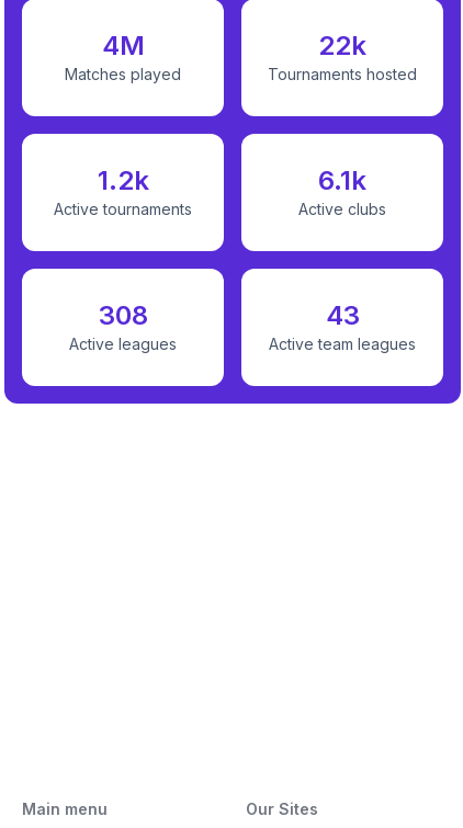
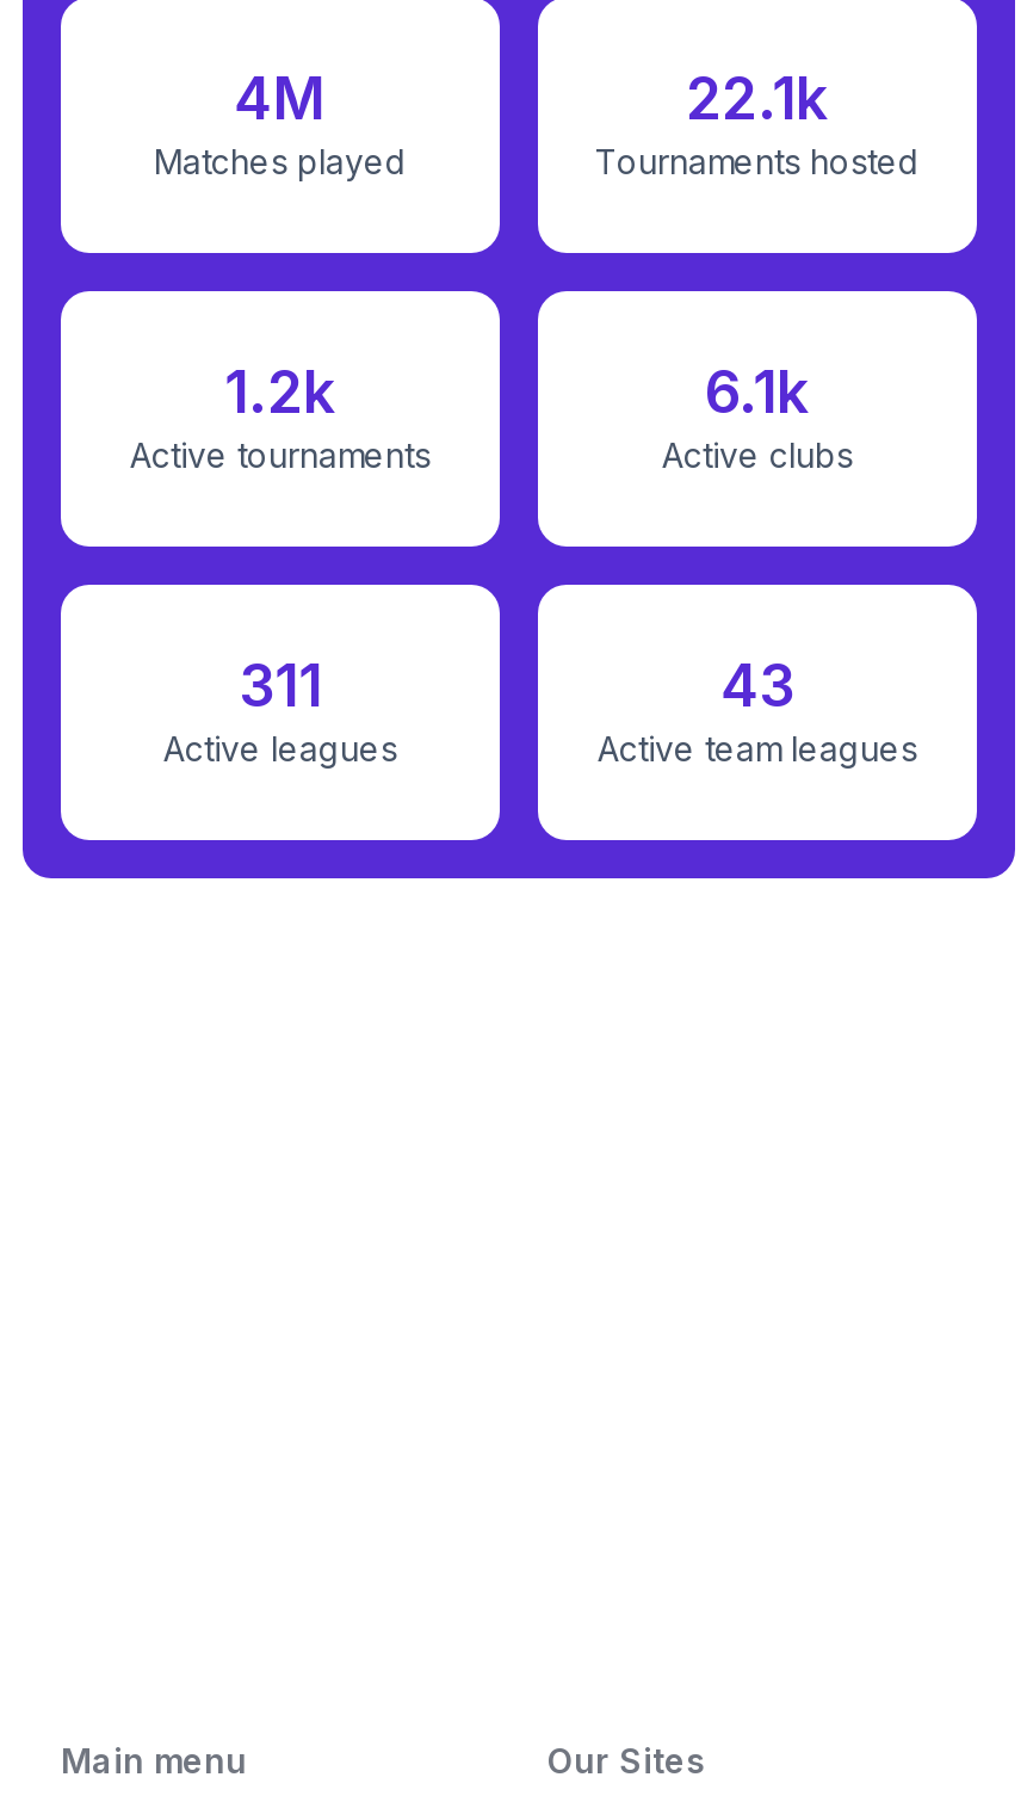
- 22k
+ 22.1k

- 308
+ 311
